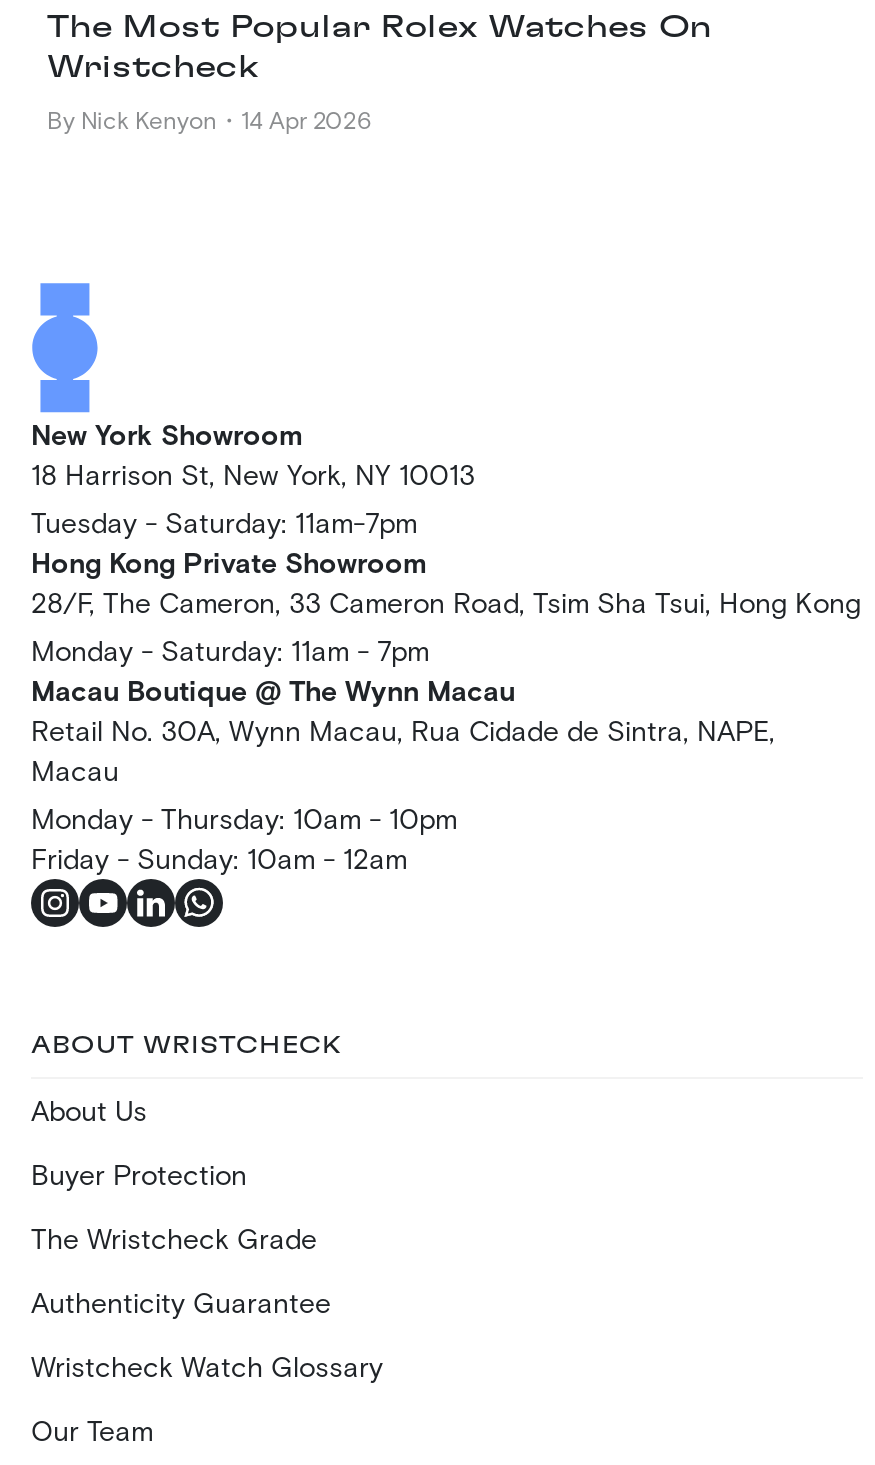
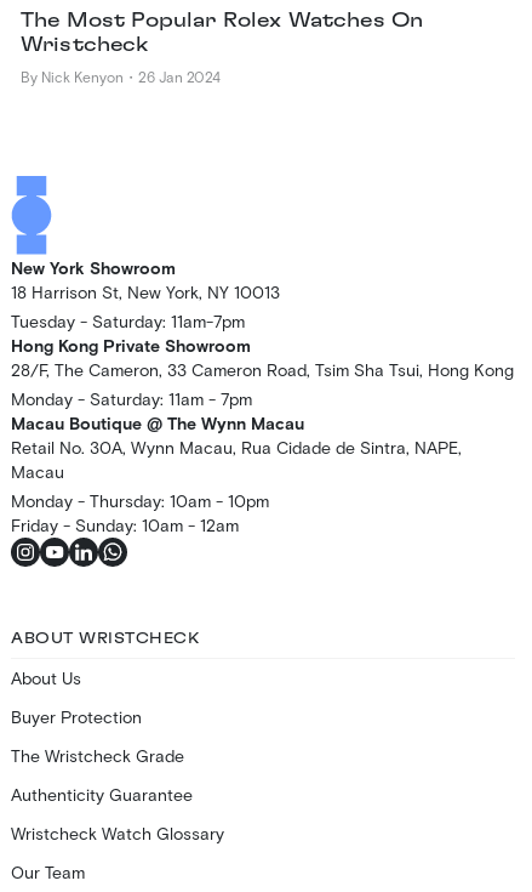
- By Nick Kenyon・14 Apr 2026
+ By Nick Kenyon・26 Jan 2024
